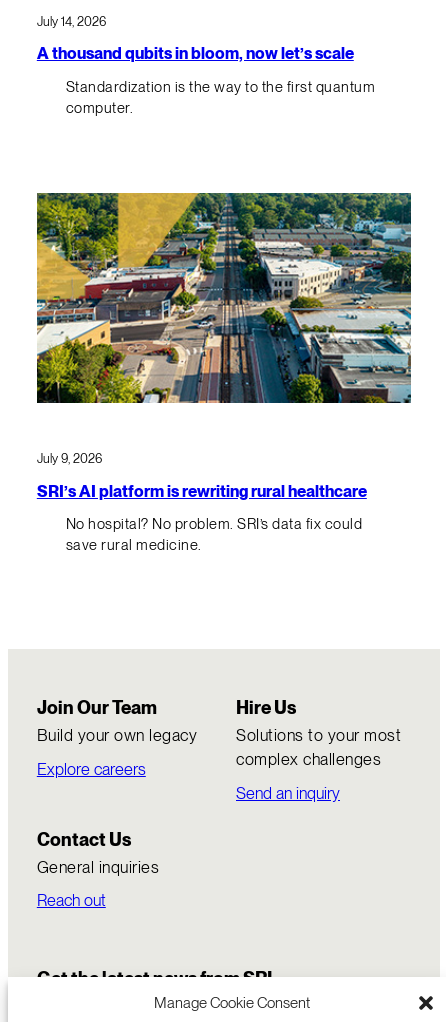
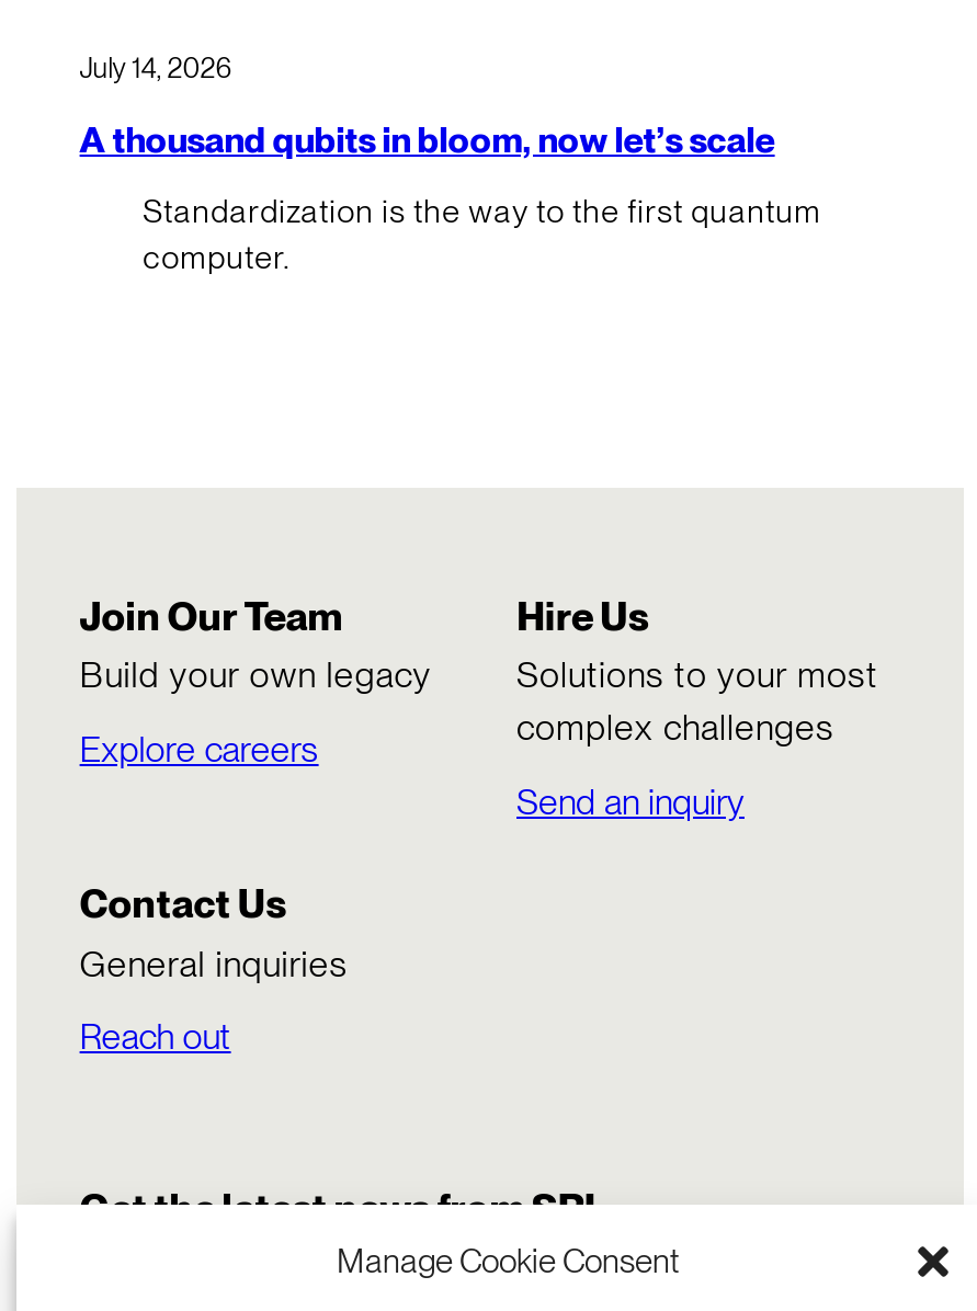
- [image]

- July 9, 2026
- SRI’s AI platform is rewriting rural healthcare
- No hospital? No problem. SRI’s data fix could
- save rural medicine.
